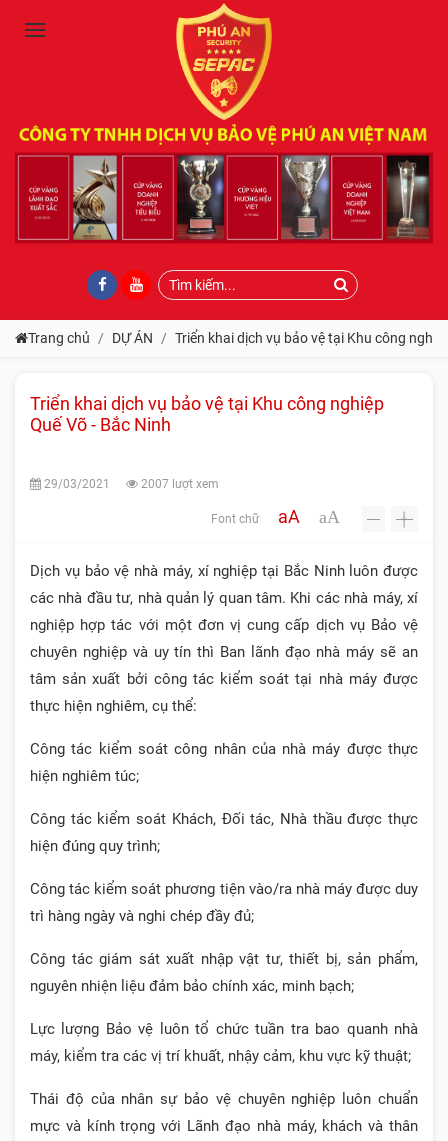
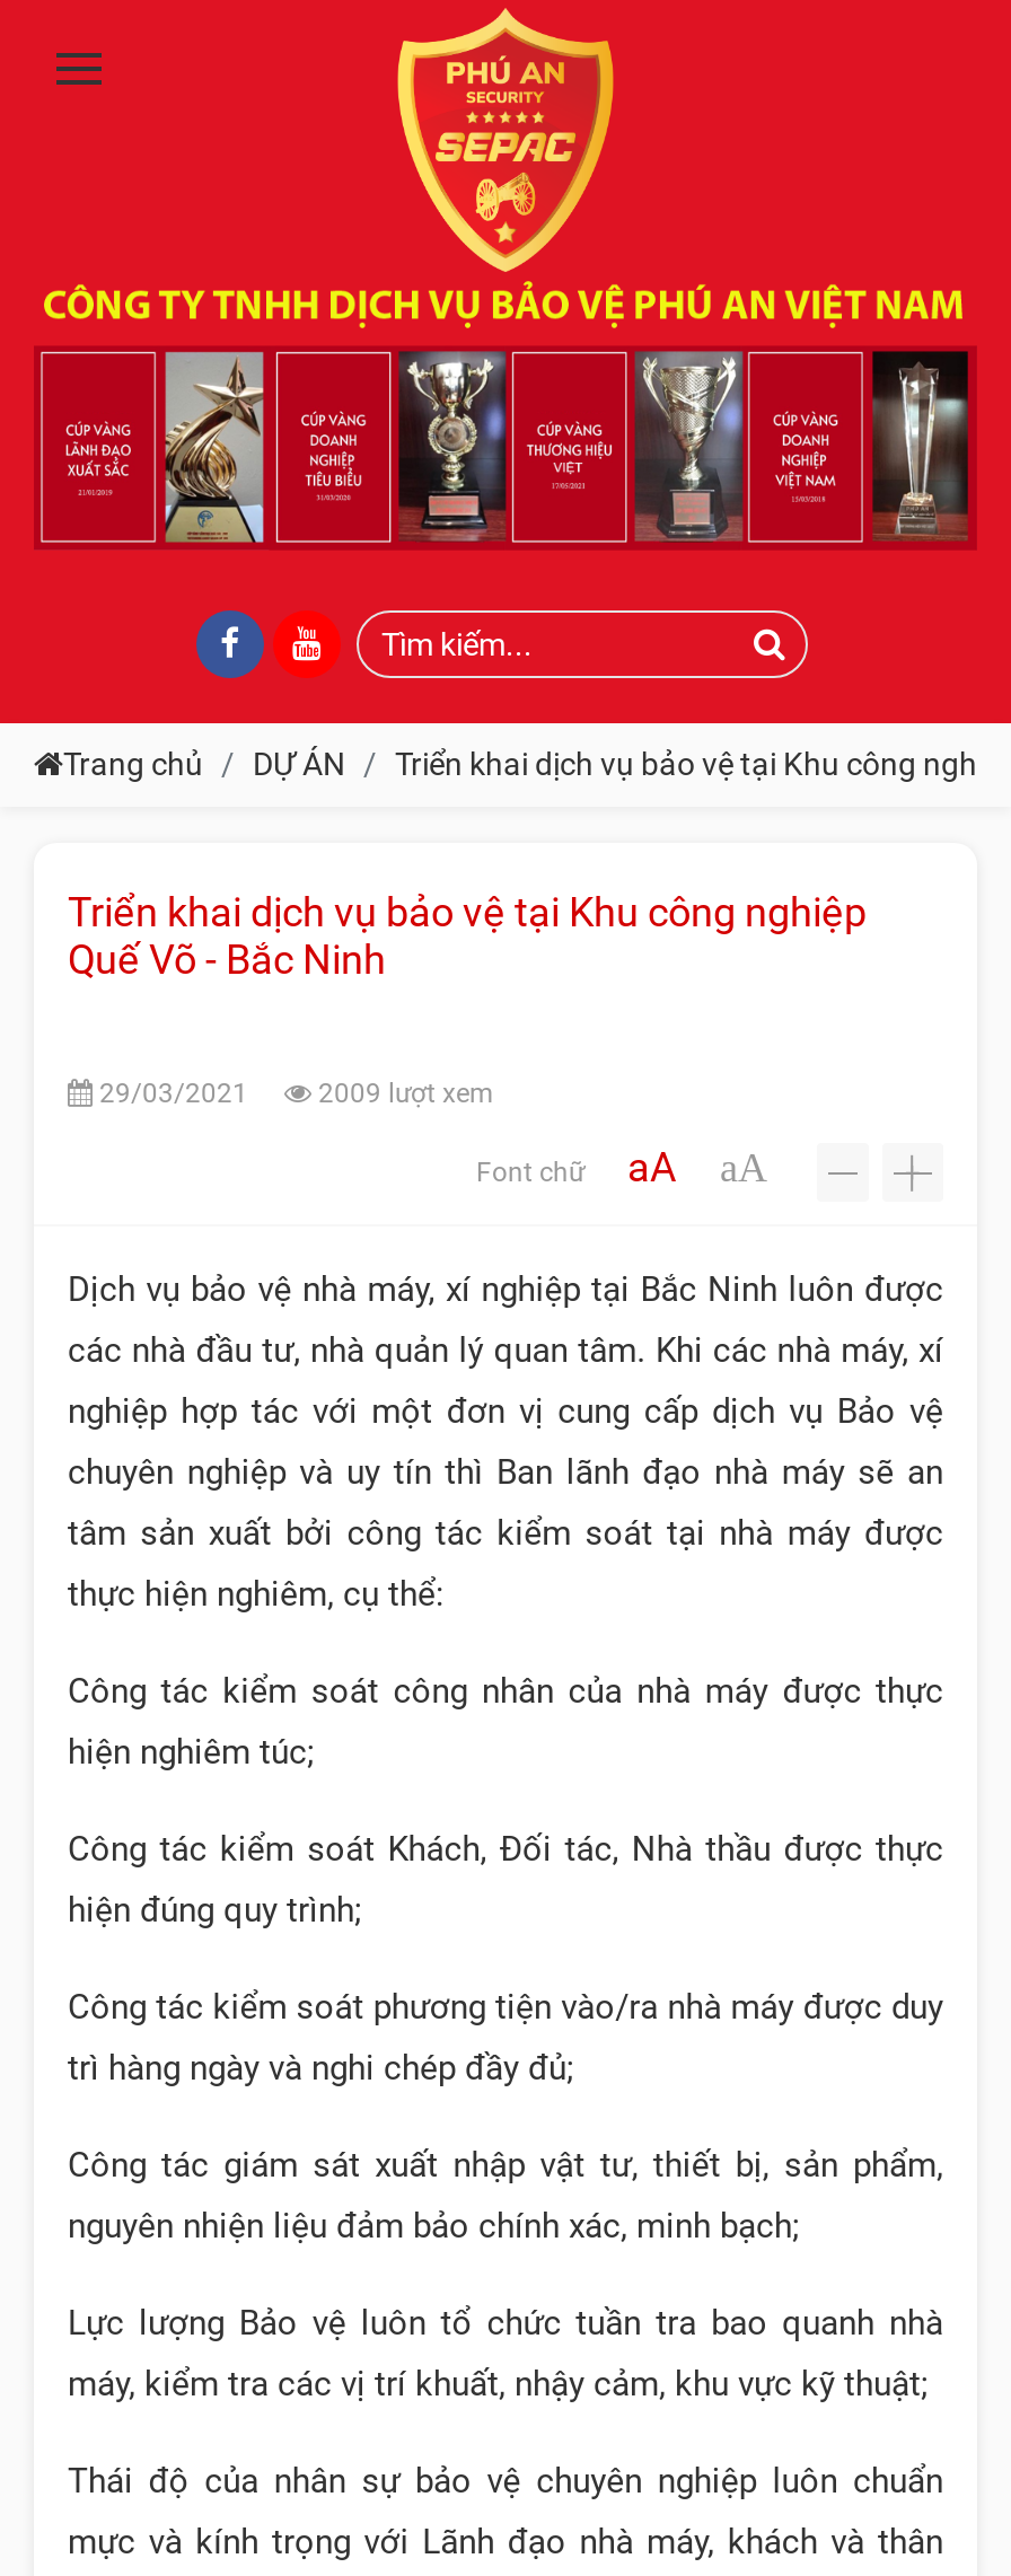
- 29/03/2021 2007 lượt xem
+ 29/03/2021 2009 lượt xem
